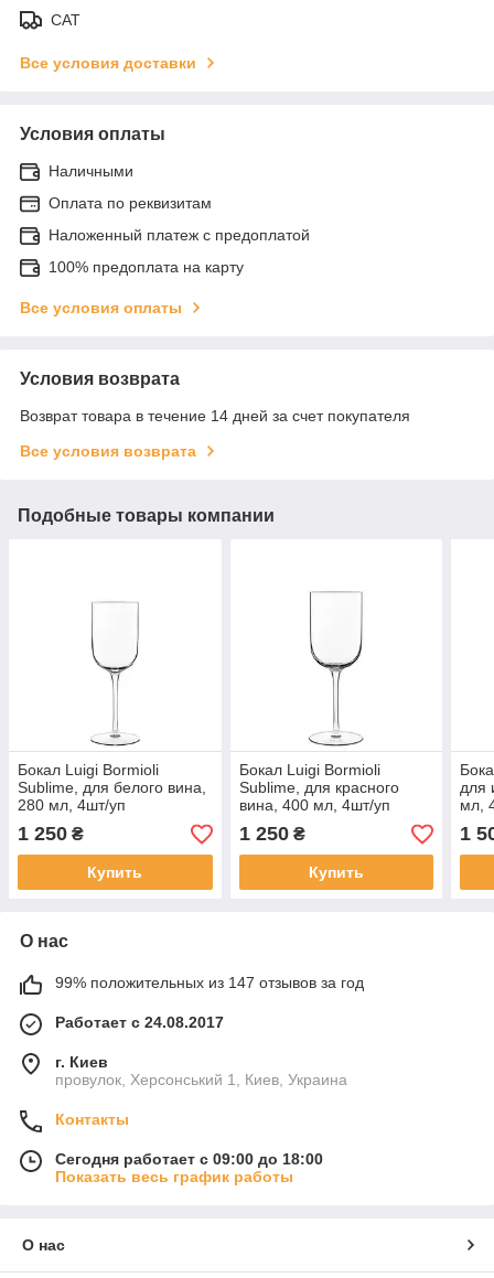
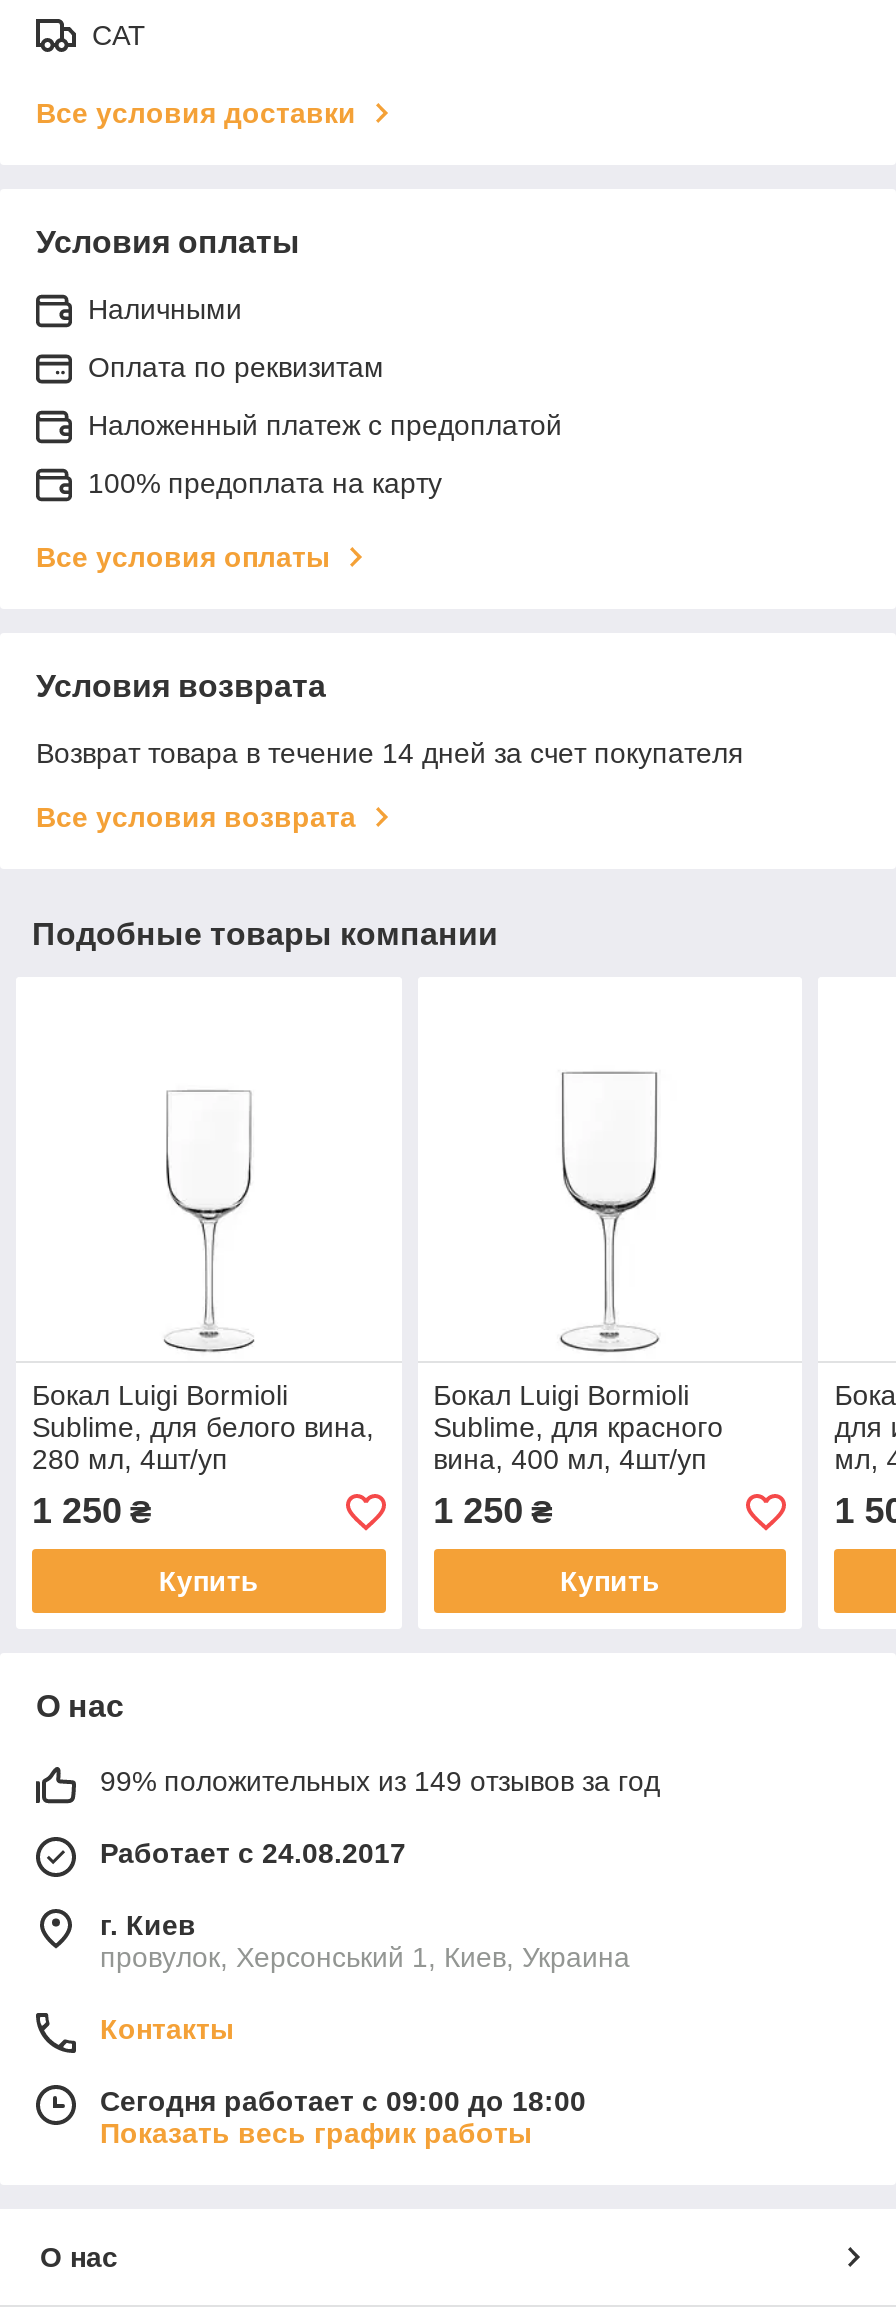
- 99% положительных из 147 отзывов за год
+ 99% положительных из 149 отзывов за год
